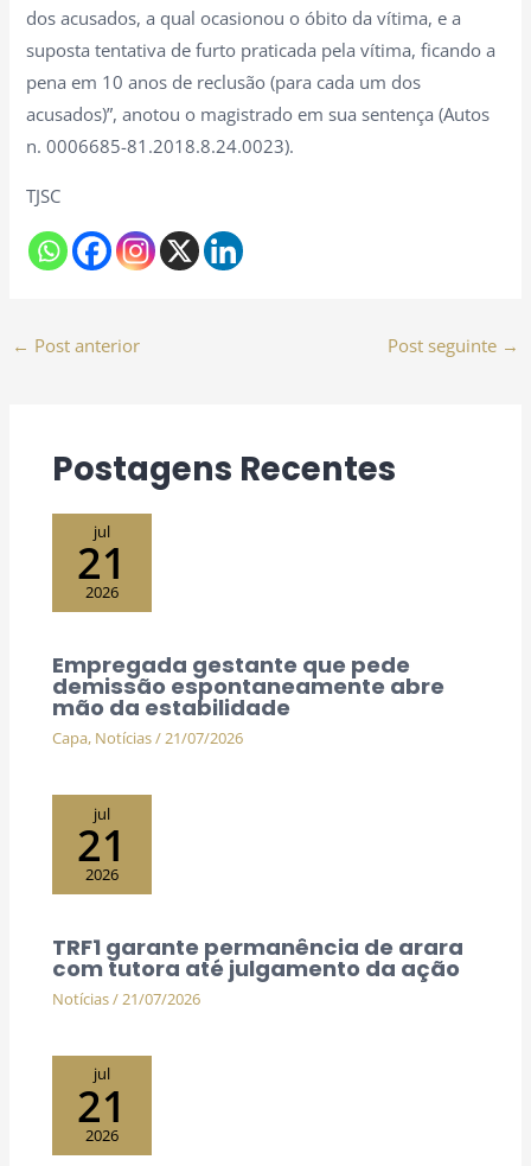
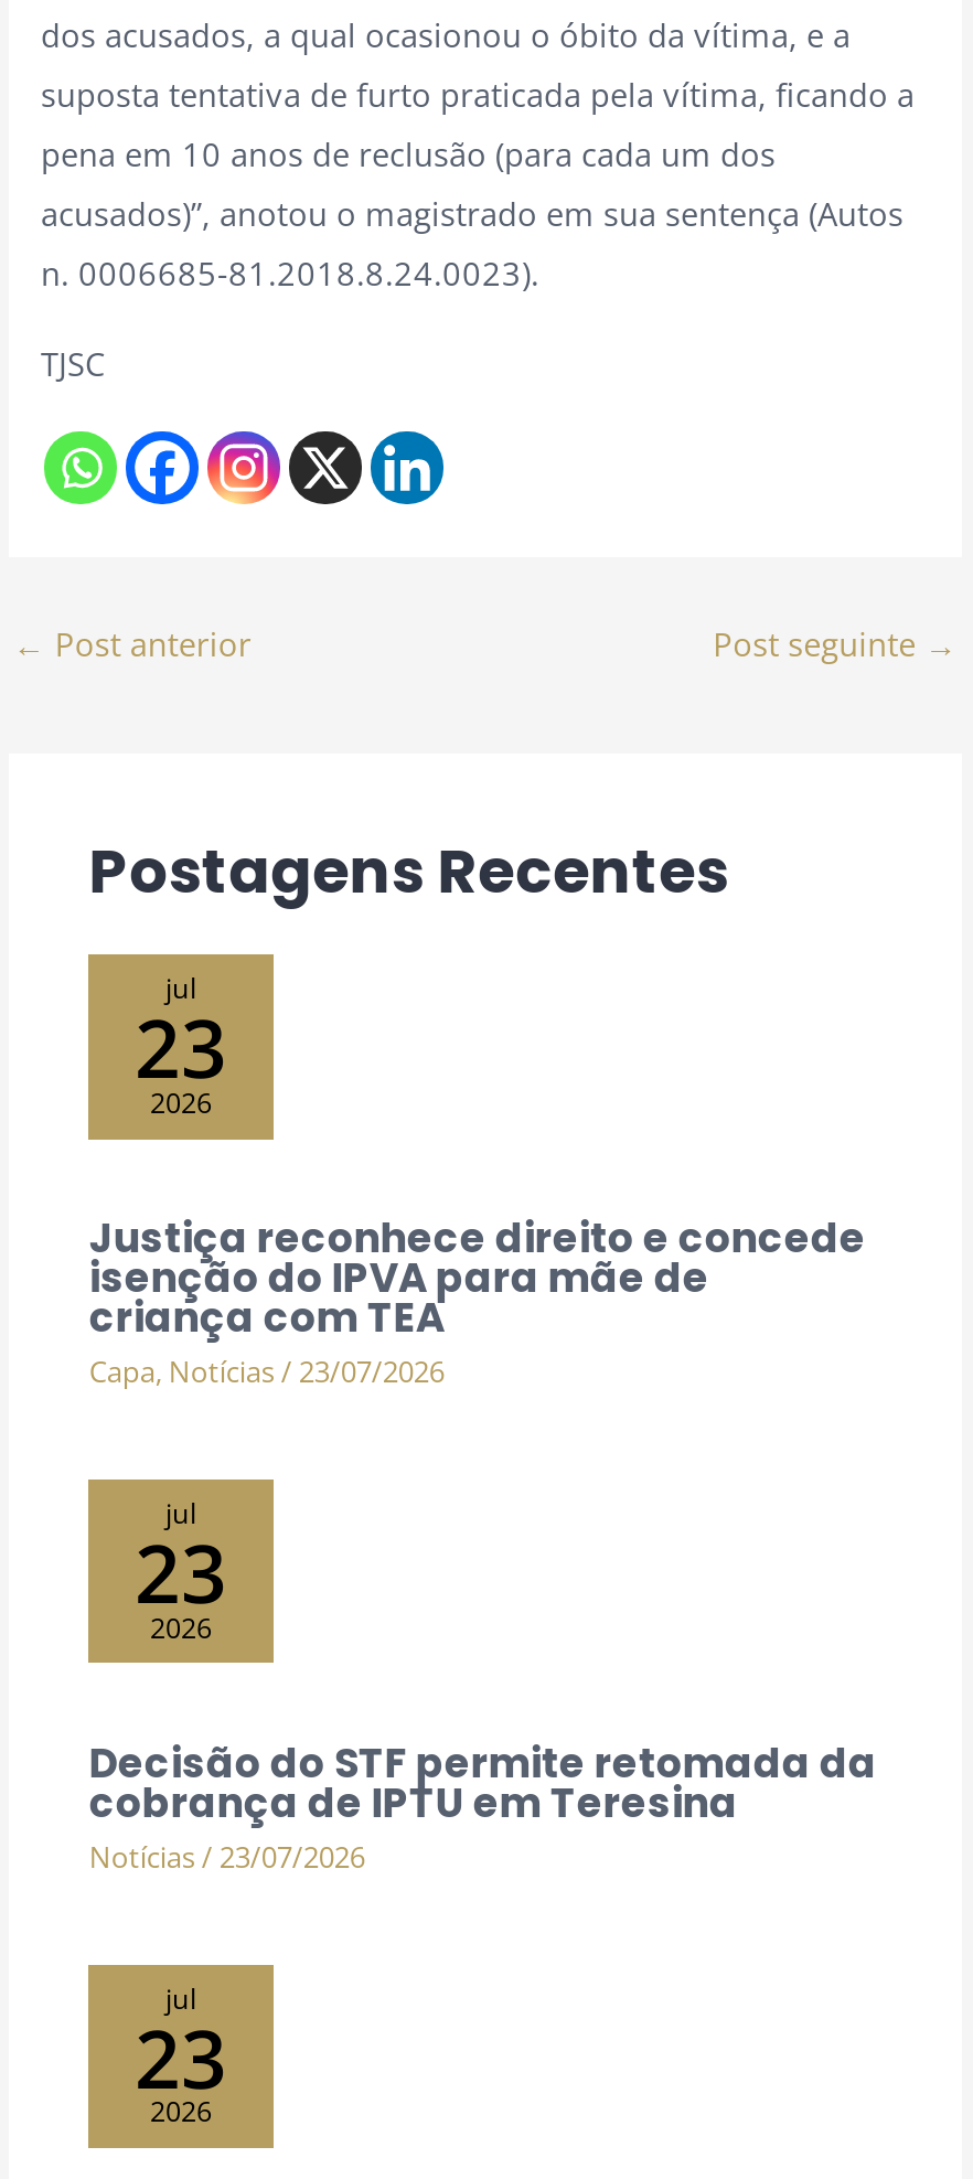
- 21
+ 23

- Empregada gestante que pede
- demissão espontaneamente abre
- mão da estabilidade
- Capa, Notícias / 21/07/2026
+ Justiça reconhece direito e concede
+ isenção do IPVA para mãe de
+ criança com TEA
+ Capa, Notícias / 23/07/2026

- 21
+ 23

- TRF1 garante permanência de arara
- com tutora até julgamento da ação
- Notícias / 21/07/2026
+ Decisão do STF permite retomada da
+ cobrança de IPTU em Teresina
+ Notícias / 23/07/2026

- 21
+ 23
